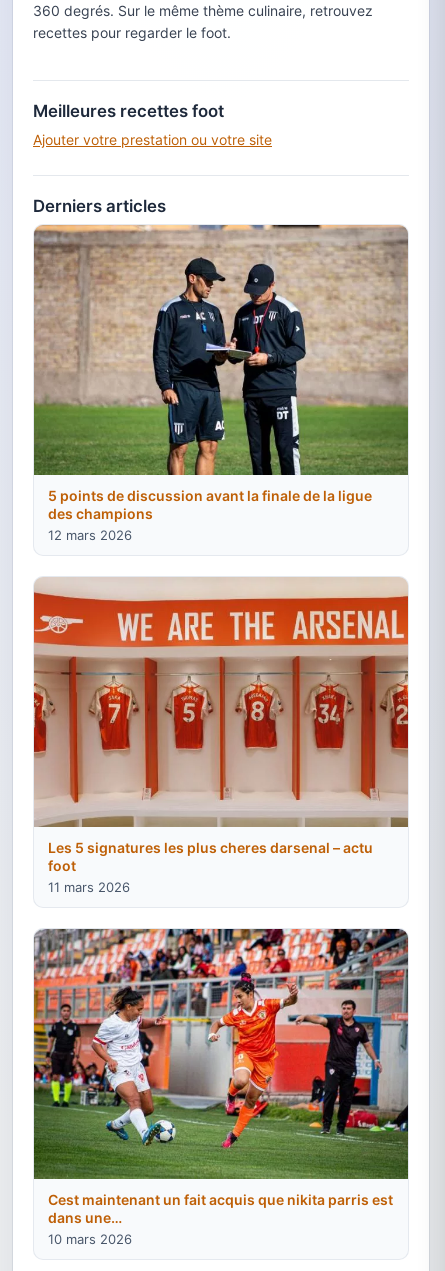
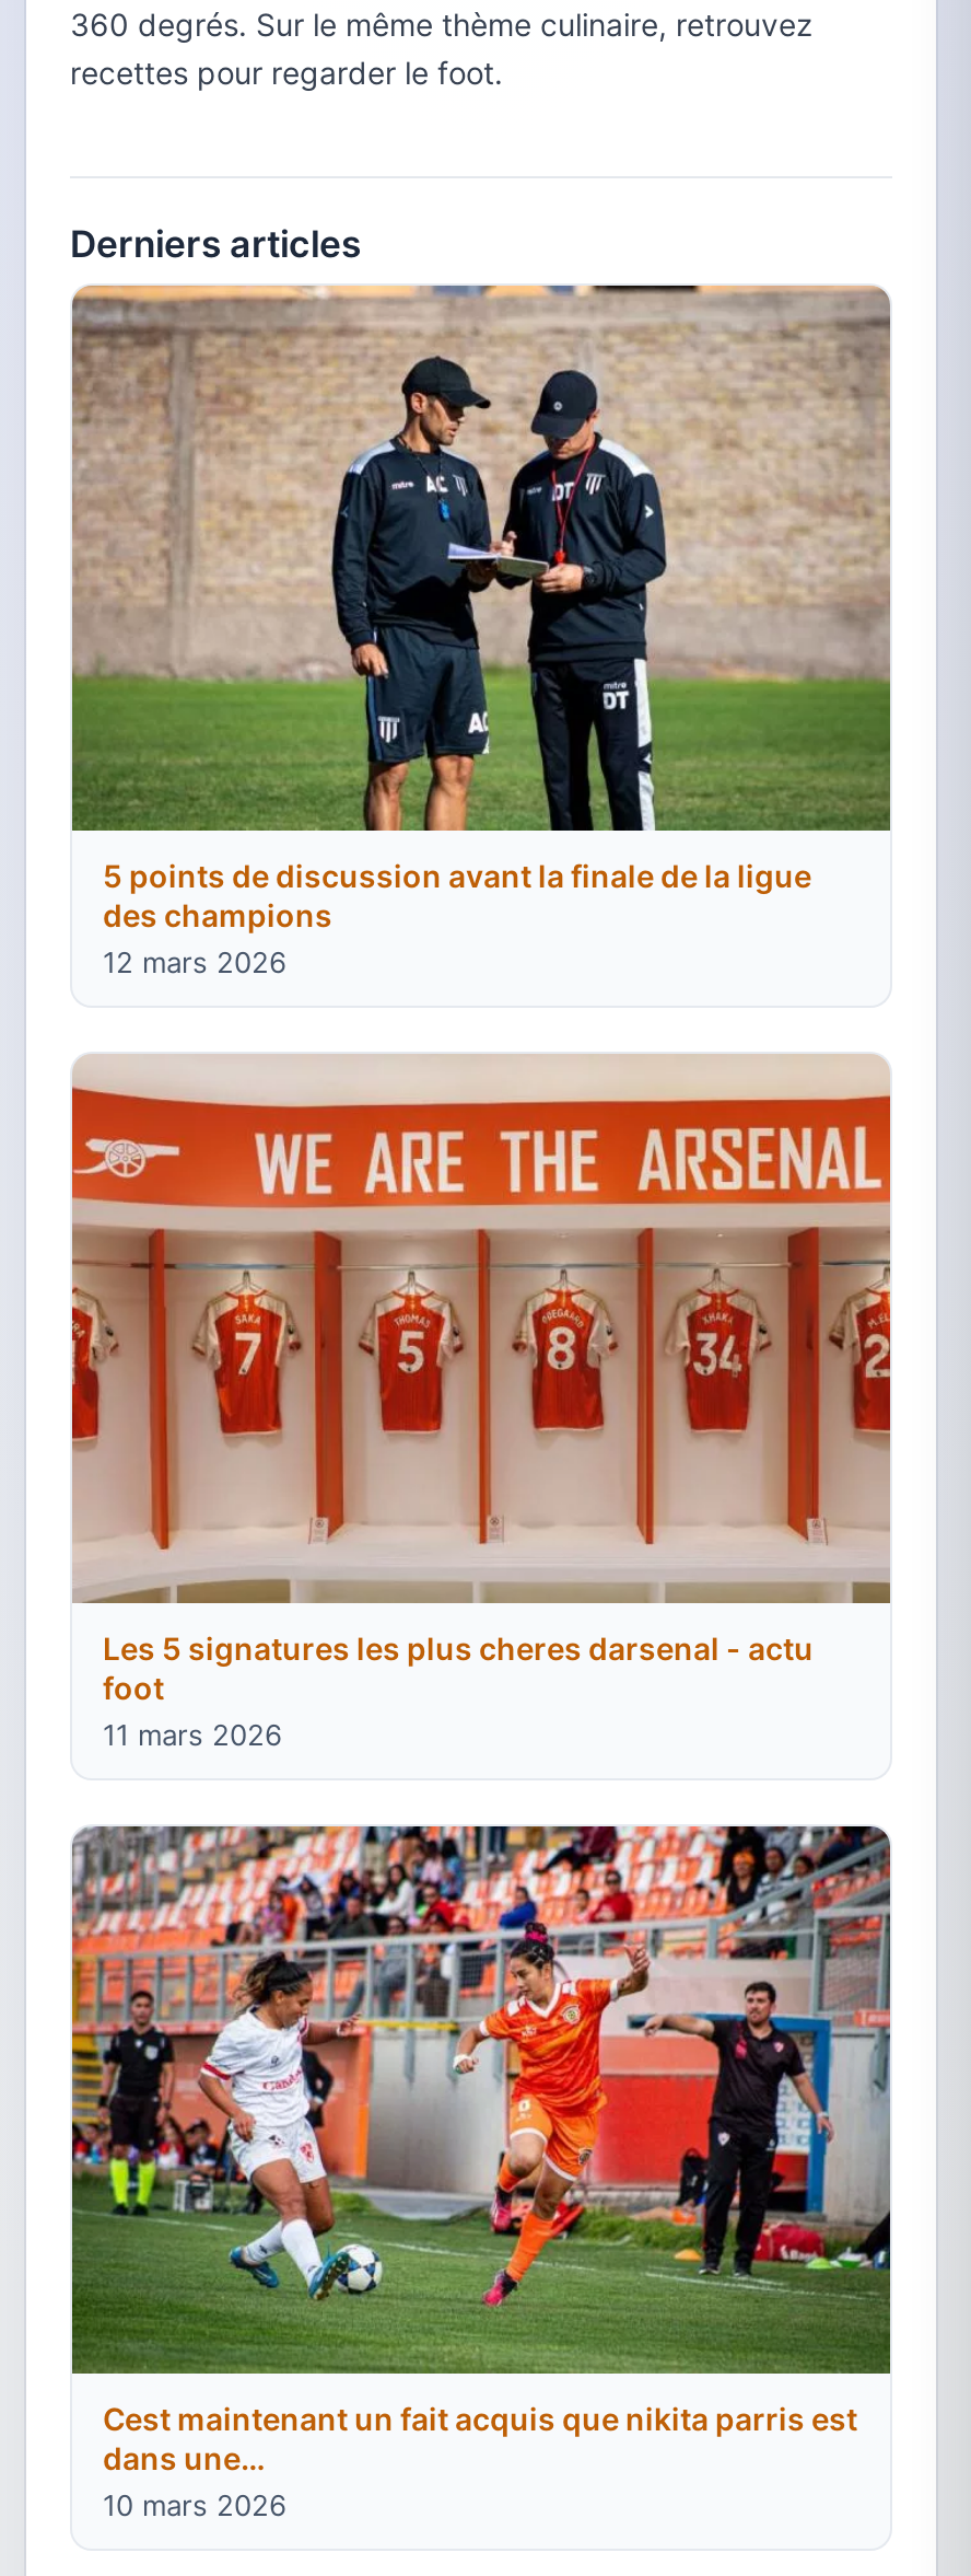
- Meilleures recettes foot
- Ajouter votre prestation ou votre site

- Les 5 signatures les plus cheres darsenal – actu
+ Les 5 signatures les plus cheres darsenal - actu
